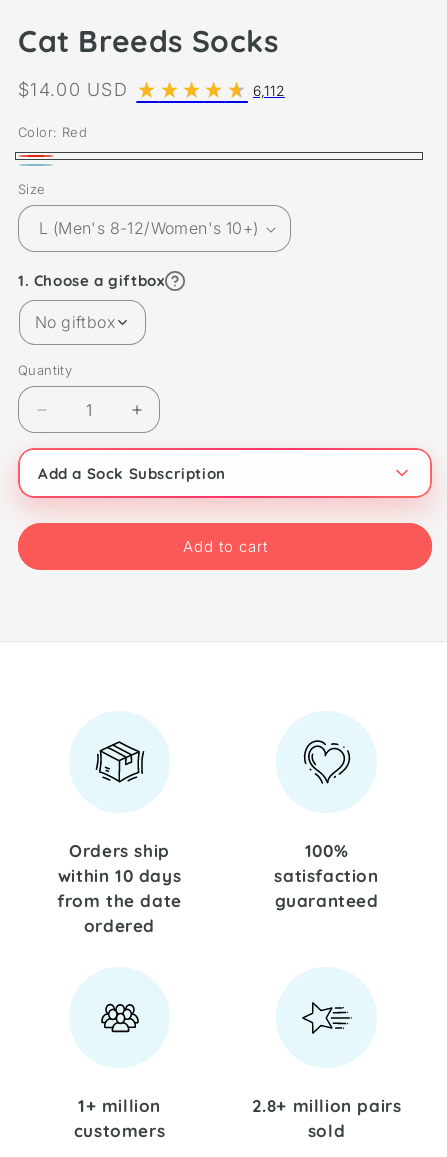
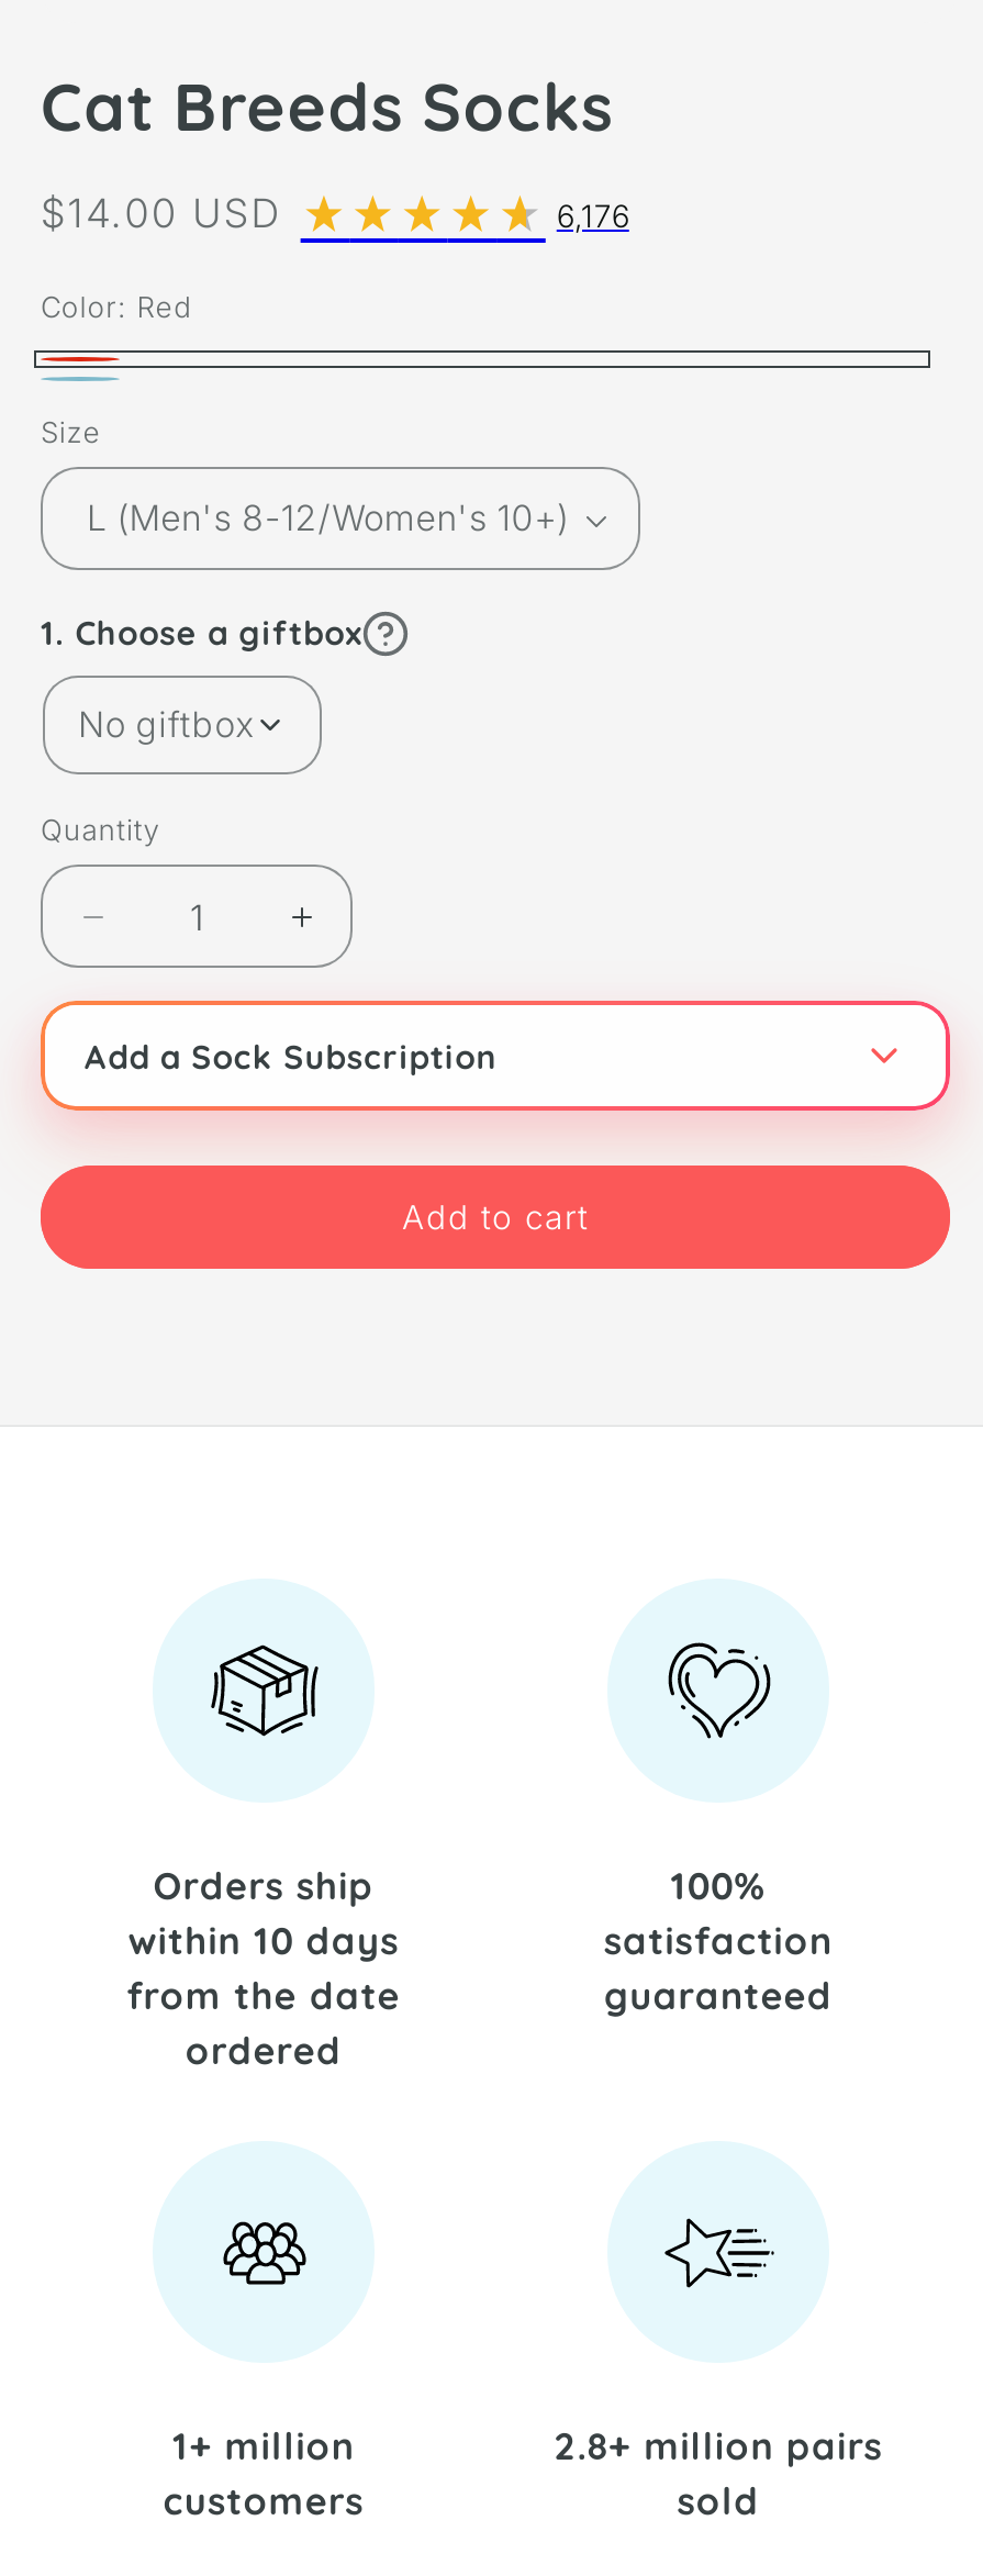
- 6,112
+ 6,176
